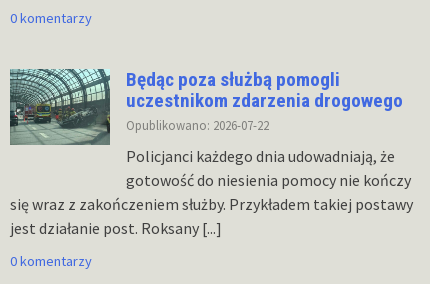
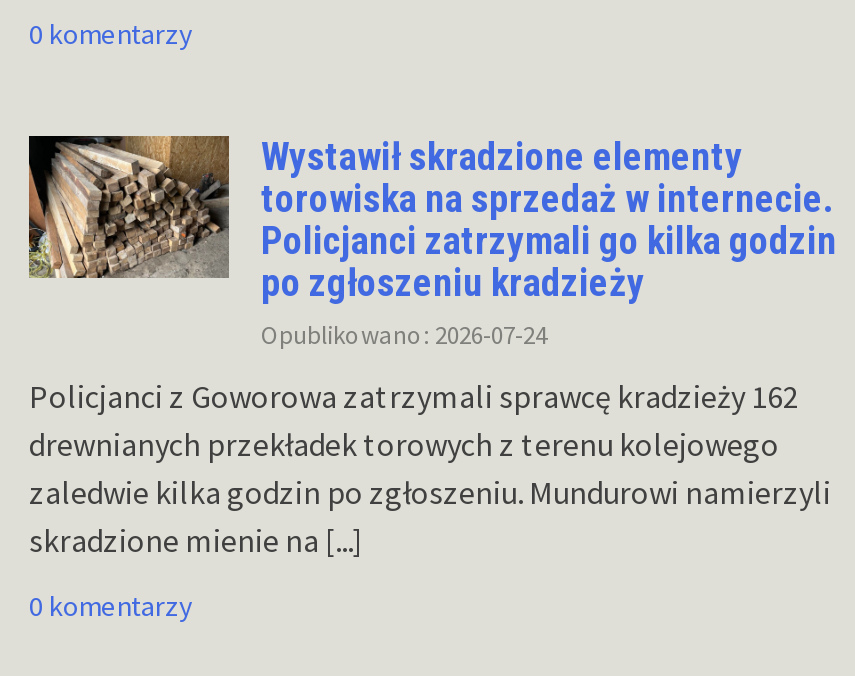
- [image]
- Będąc poza służbą pomogli
- uczestnikom zdarzenia drogowego
- Opublikowano: 2026-07-22
+ [image]
+ Wystawił skradzione elementy
+ torowiska na sprzedaż w internecie.
+ Policjanci zatrzymali go kilka godzin
+ po zgłoszeniu kradzieży
+ Opublikowano: 2026-07-24

- Policjanci każdego dnia udowadniają, że
- gotowość do niesienia pomocy nie kończy
- się wraz z zakończeniem służby. Przykładem takiej postawy
- jest działanie post. Roksany [...]
+ Policjanci z Goworowa zatrzymali sprawcę kradzieży 162
+ drewnianych przekładek torowych z terenu kolejowego
+ zaledwie kilka godzin po zgłoszeniu. Mundurowi namierzyli
+ skradzione mienie na [...]
